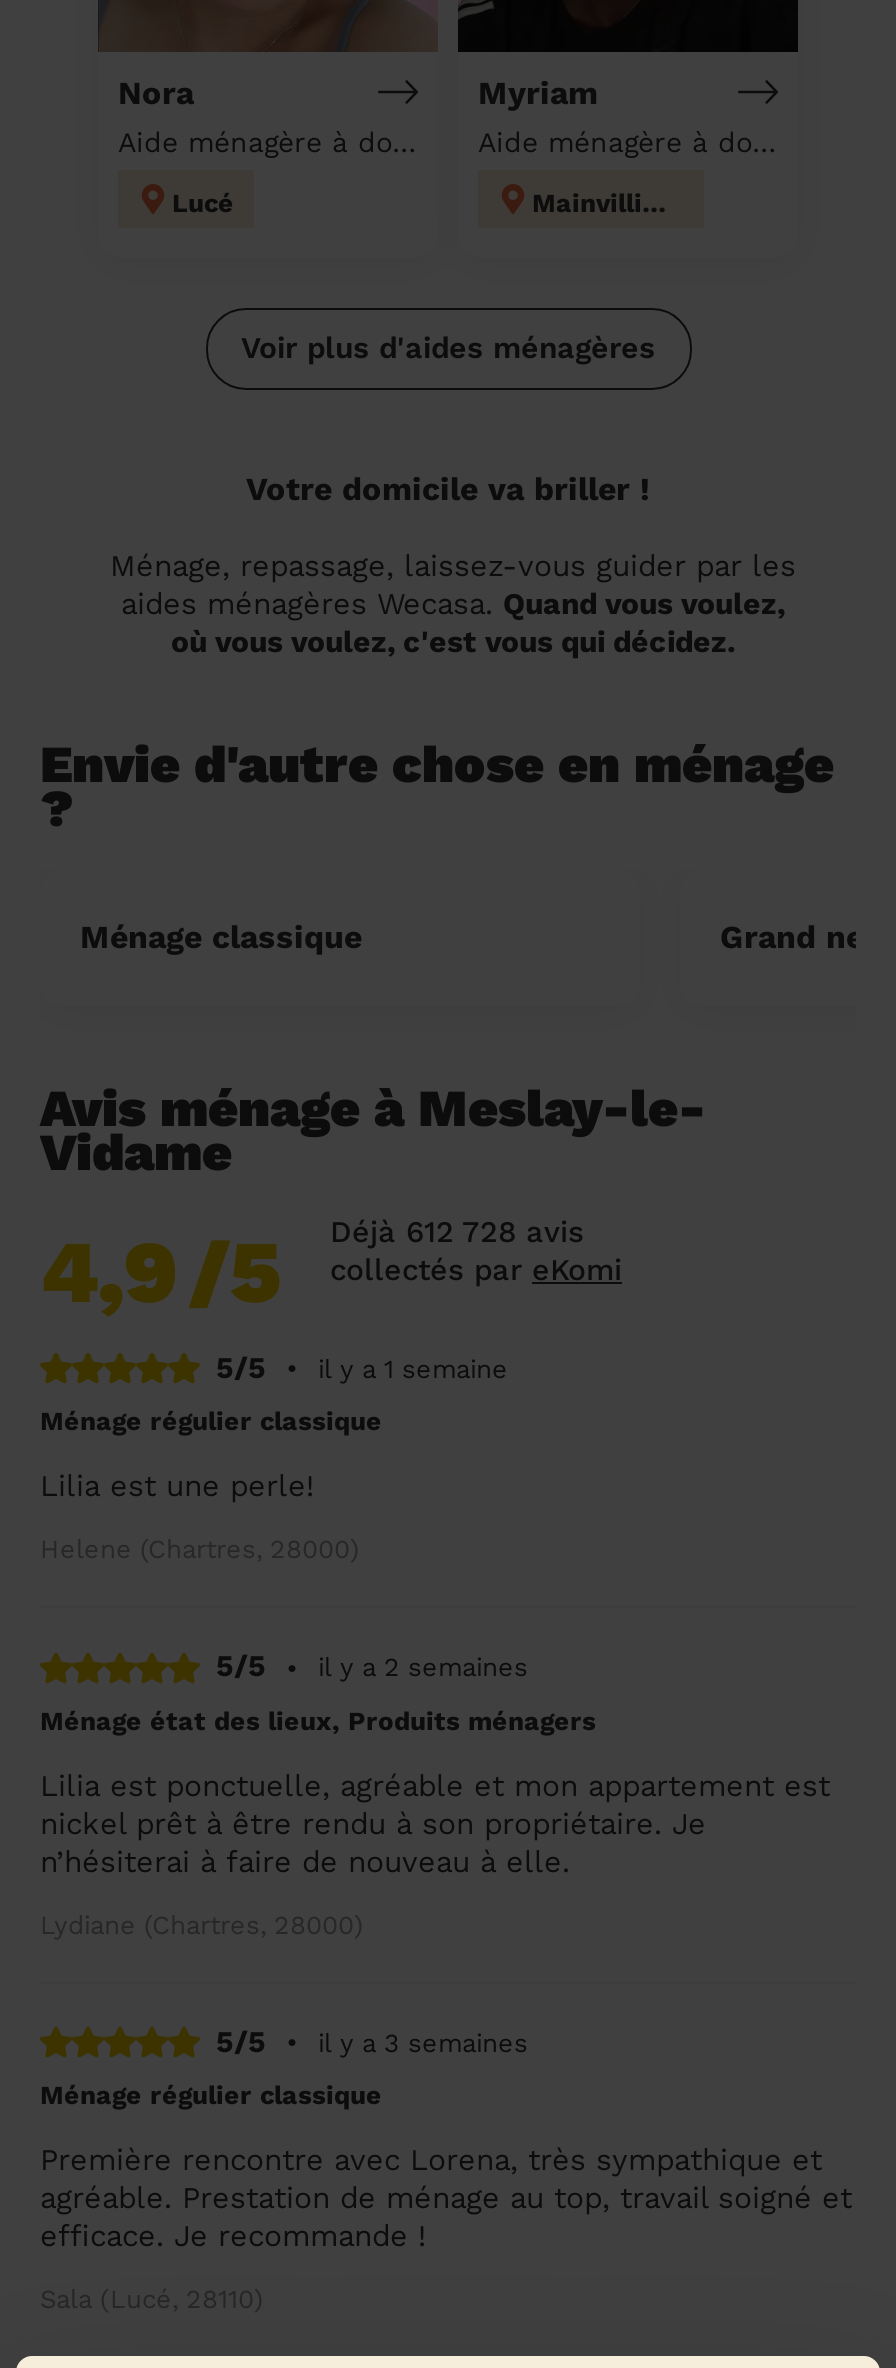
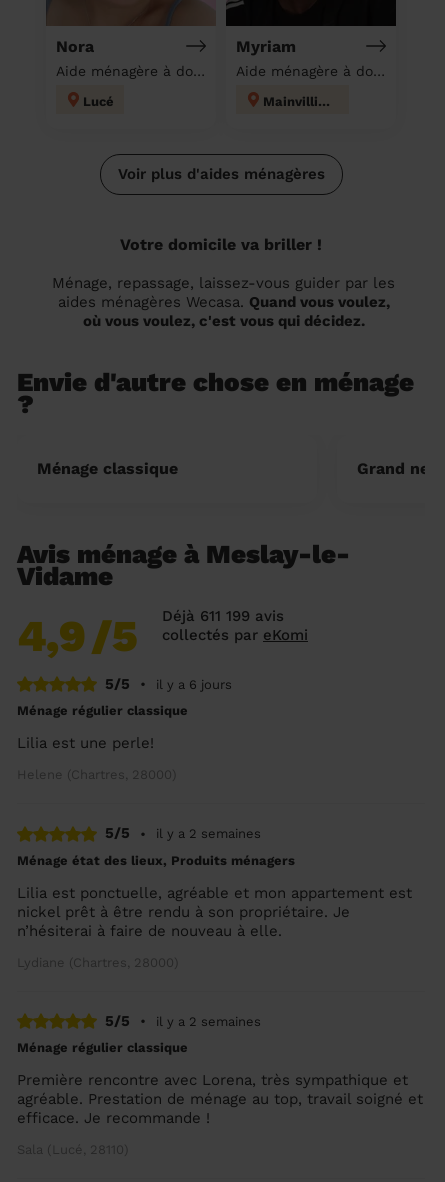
- Déjà 612 728 avis
+ Déjà 611 199 avis

- il y a 1 semaine
+ il y a 6 jours

- il y a 3 semaines
+ il y a 2 semaines
